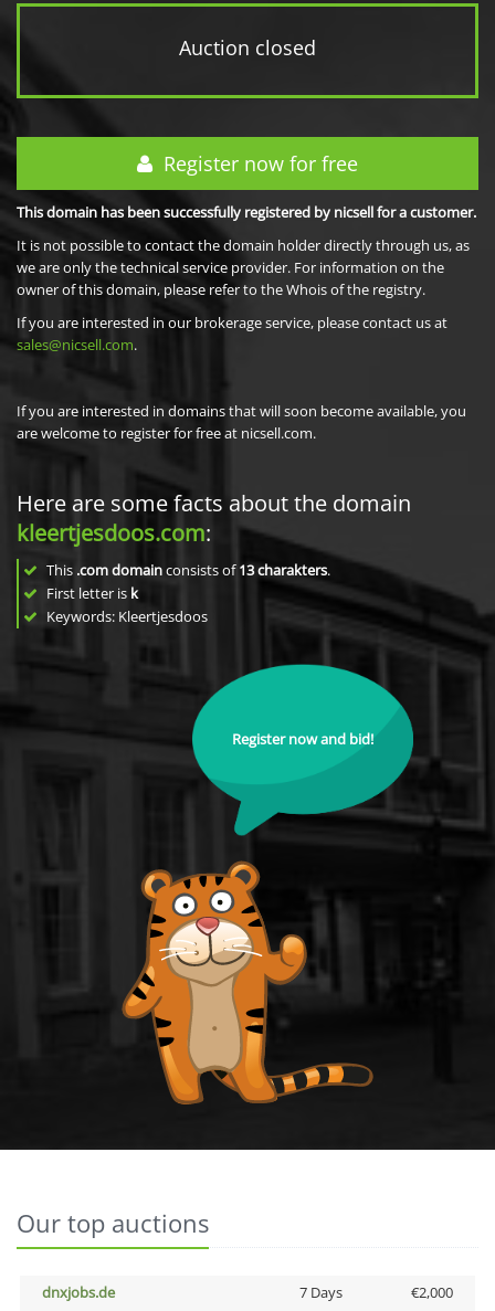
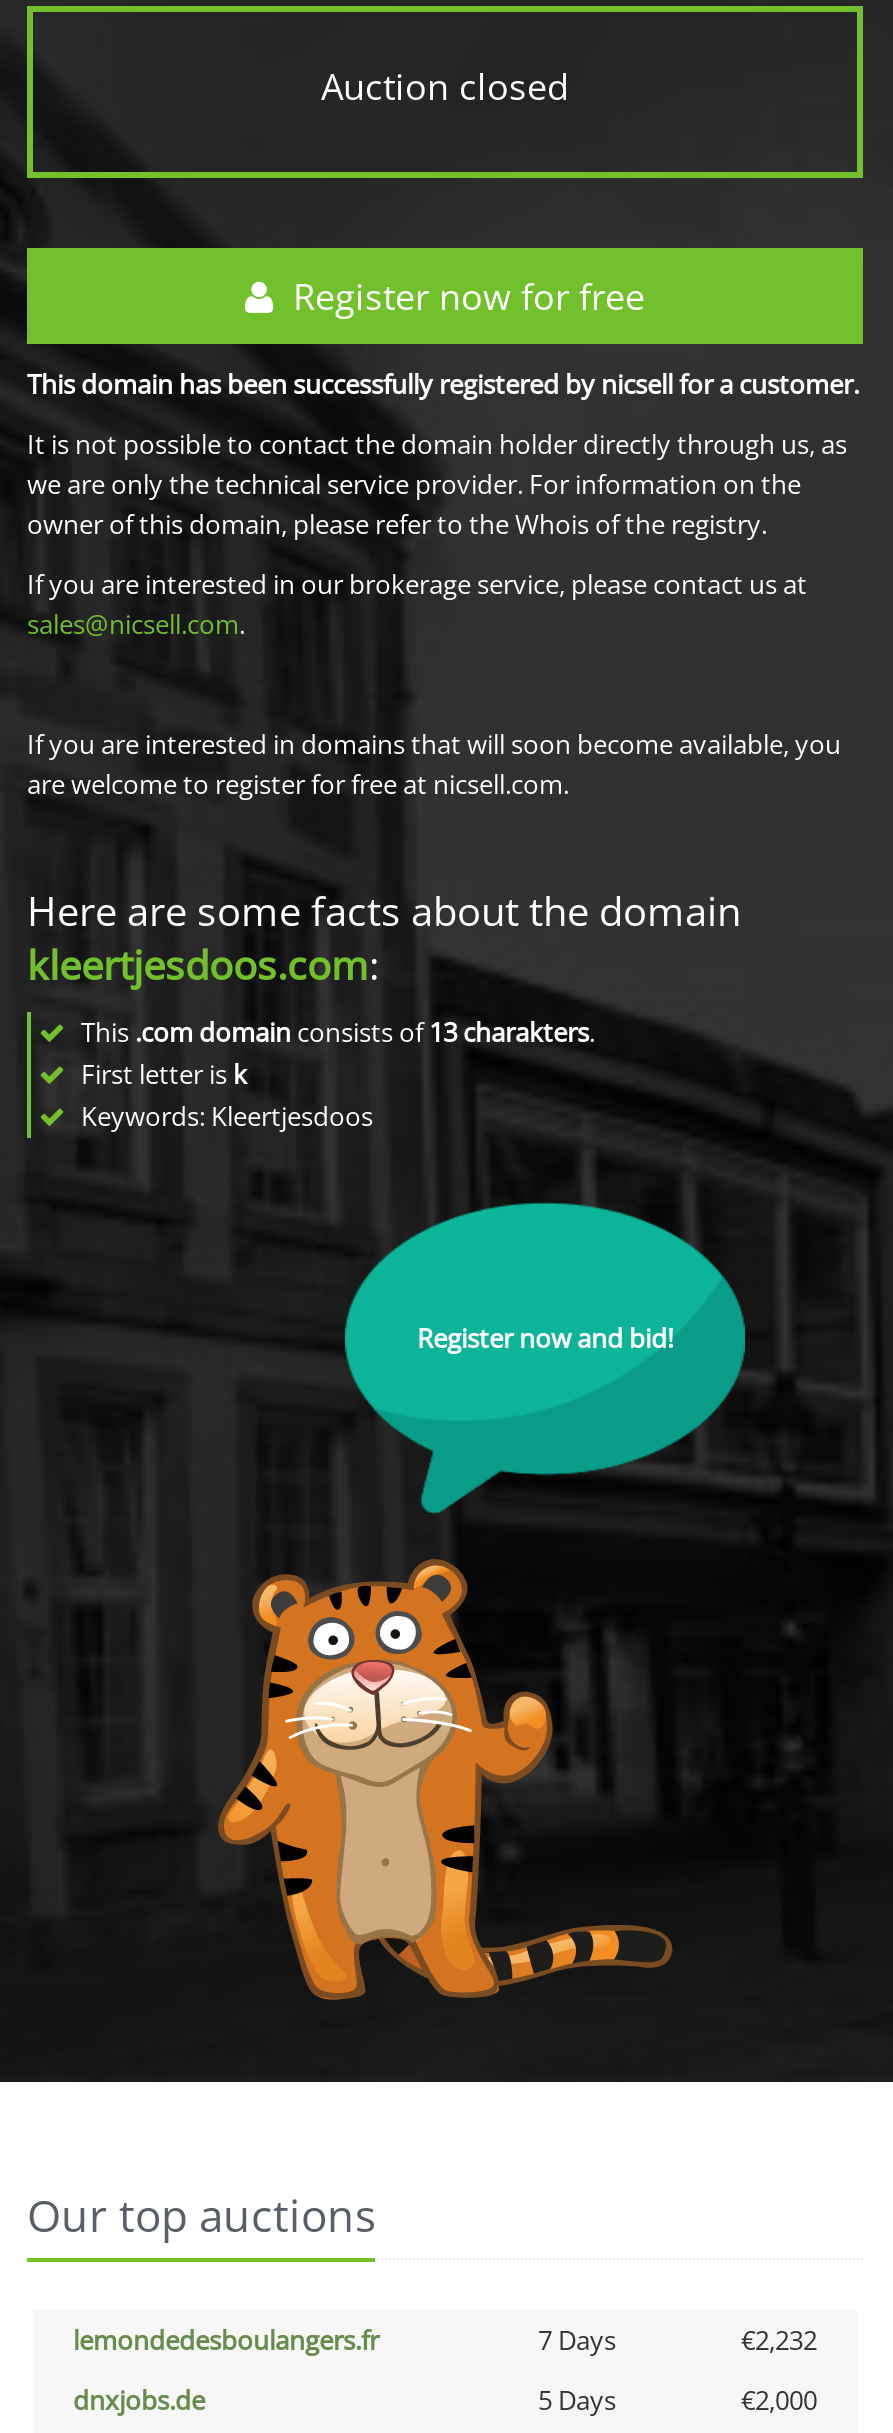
+ lemondedesboulangers.fr
+ 7 Days
+ €2,232

- 7 Days
+ 5 Days
